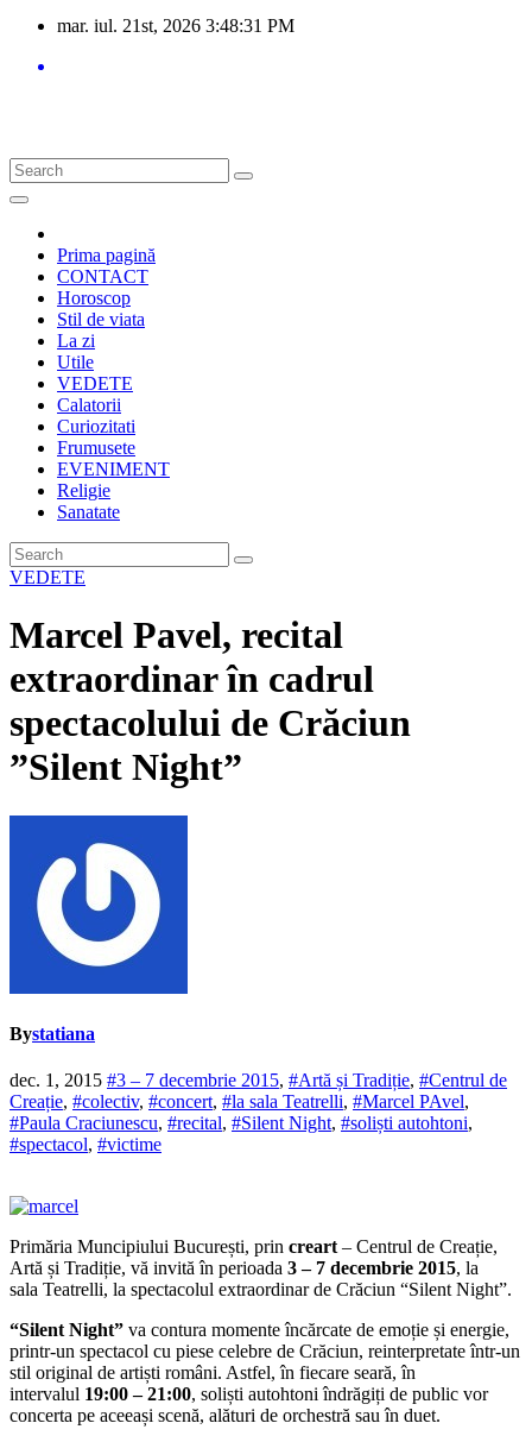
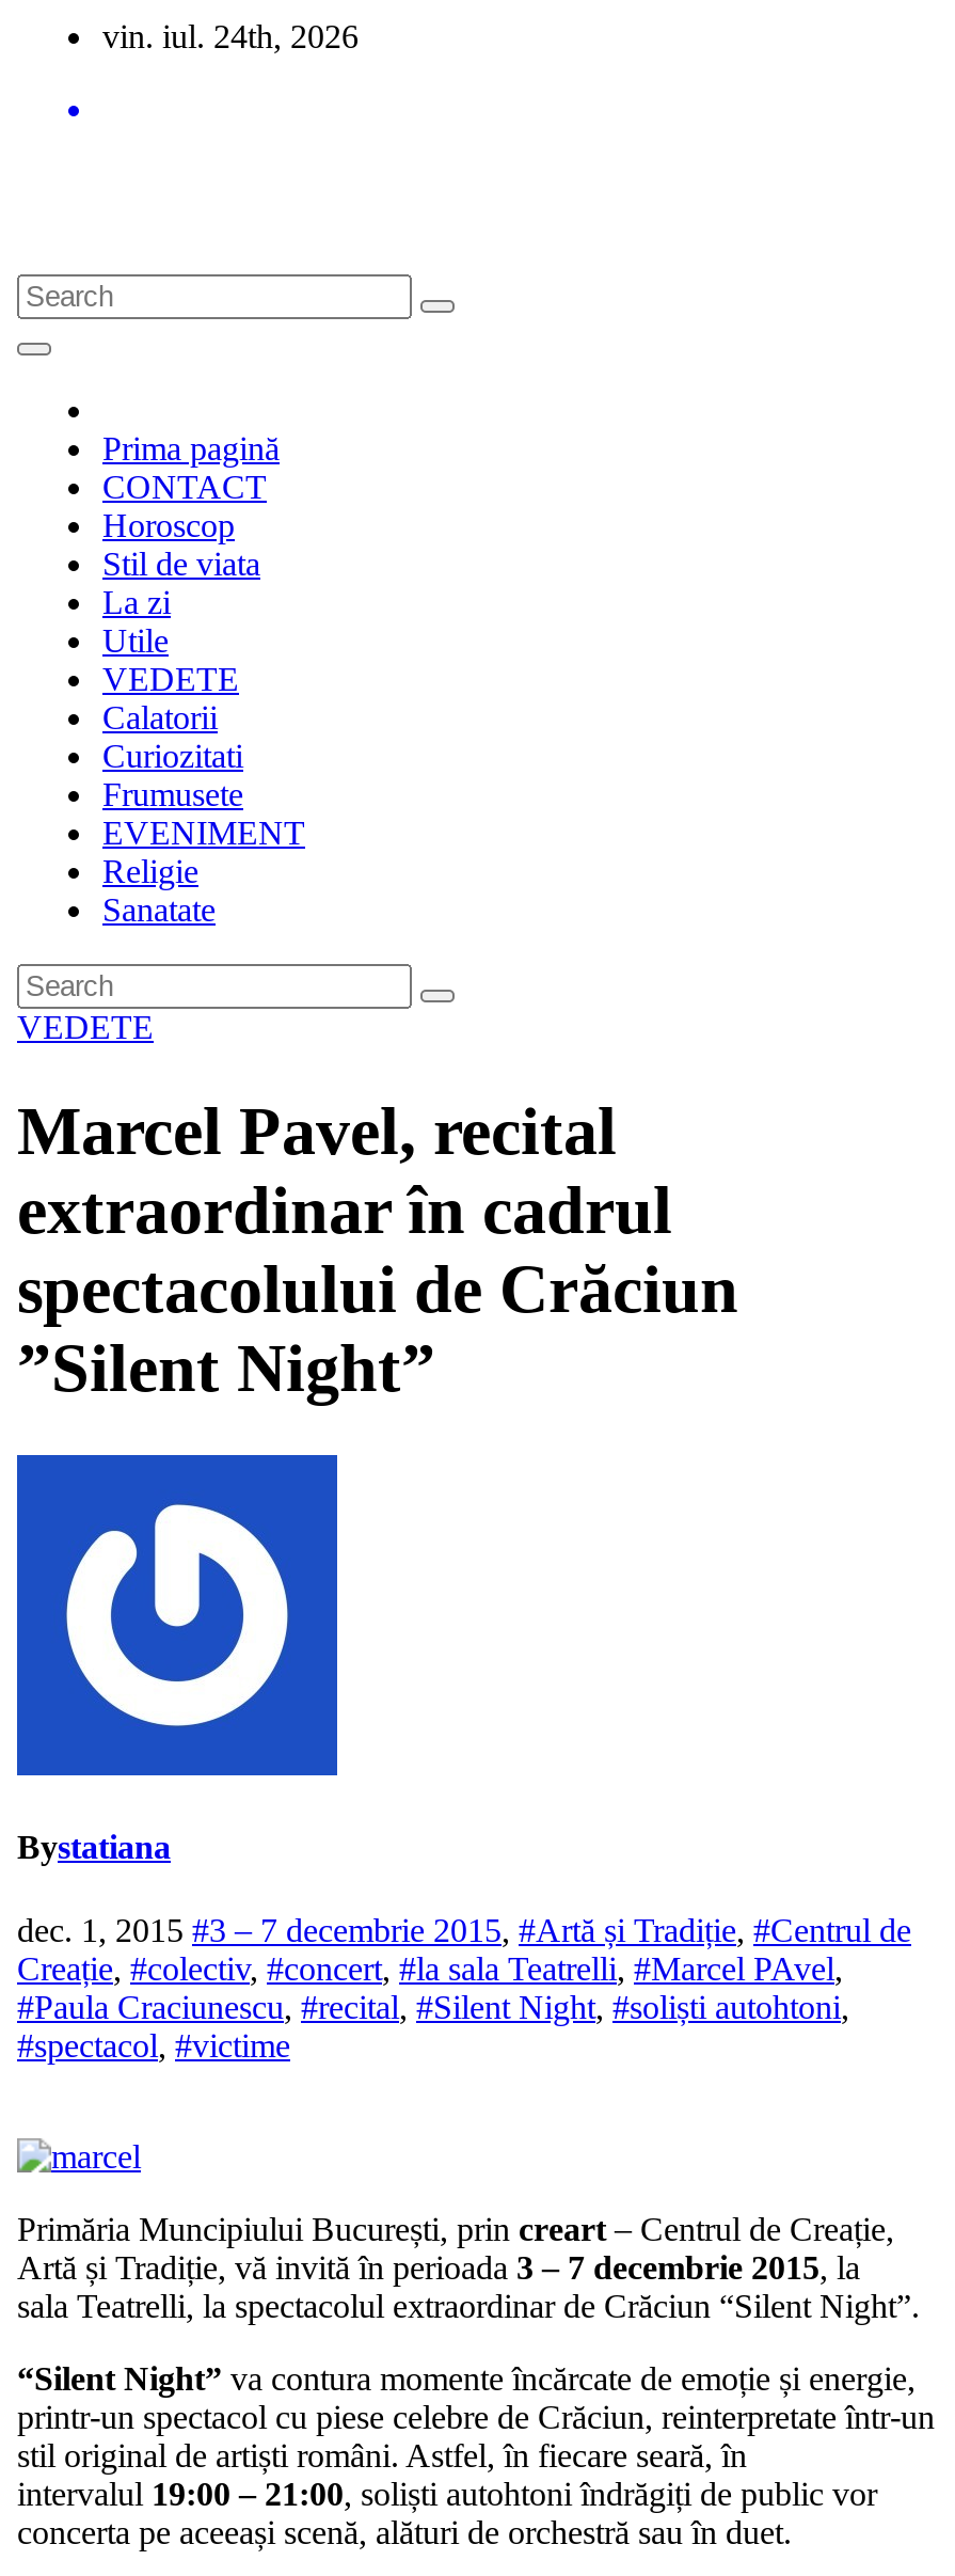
- mar. iul. 21st, 2026 3:48:31 PM
+ vin. iul. 24th, 2026
